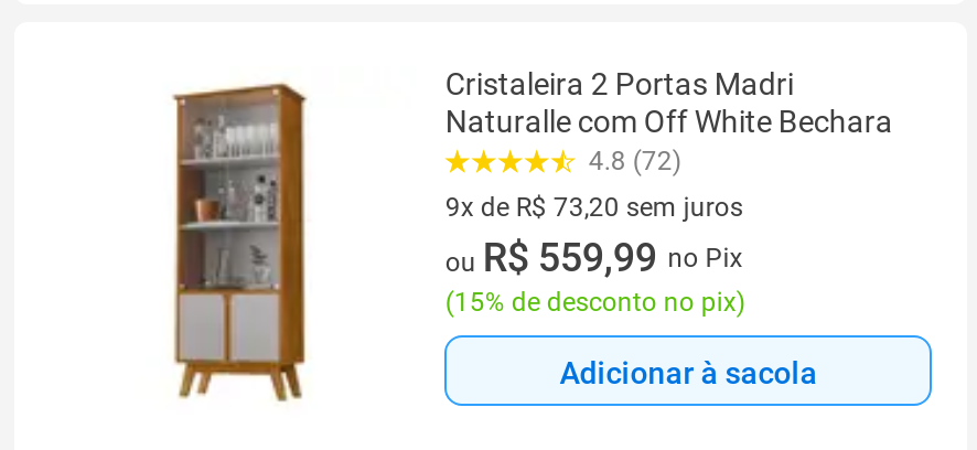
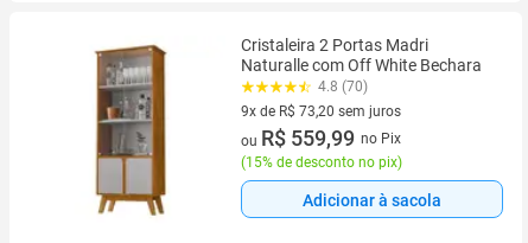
- 4.8 (72)
+ 4.8 (70)
